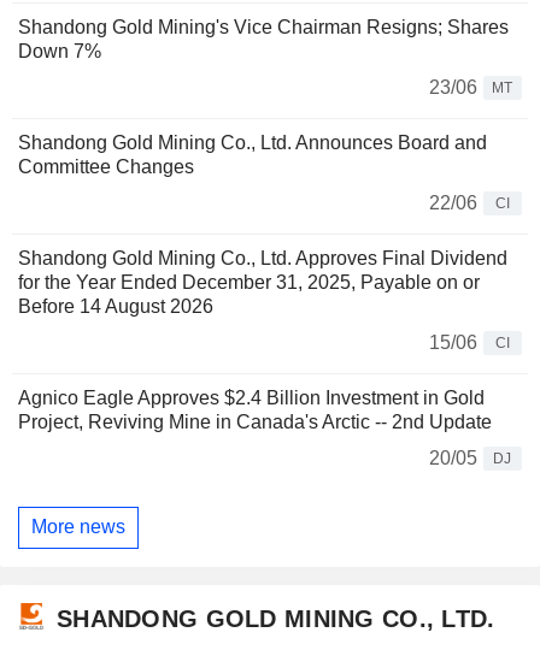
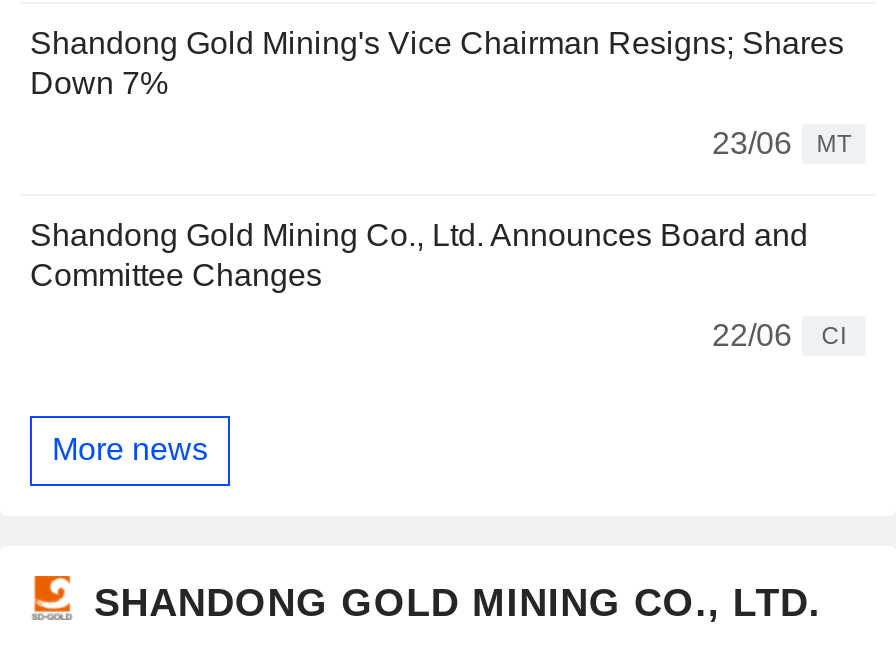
- Shandong Gold Mining Co., Ltd. Approves Final Dividend
- for the Year Ended December 31, 2025, Payable on or
- Before 14 August 2026
- 15/06
- CI
- Agnico Eagle Approves $2.4 Billion Investment in Gold
- Project, Reviving Mine in Canada's Arctic -- 2nd Update
- 20/05
- DJ
